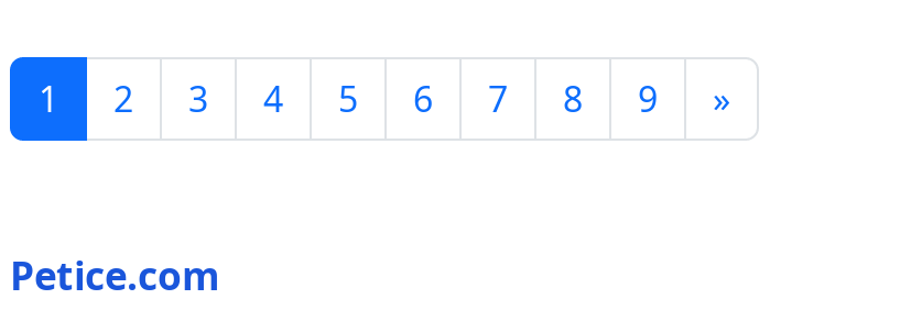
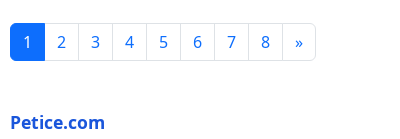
- 9
